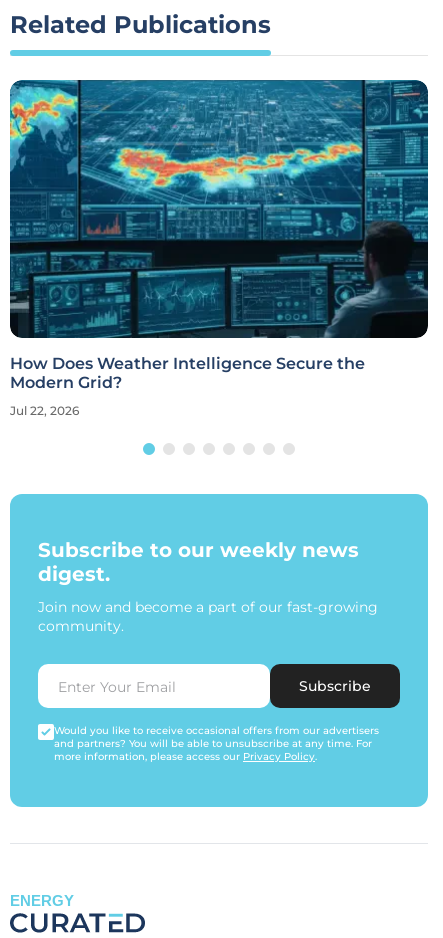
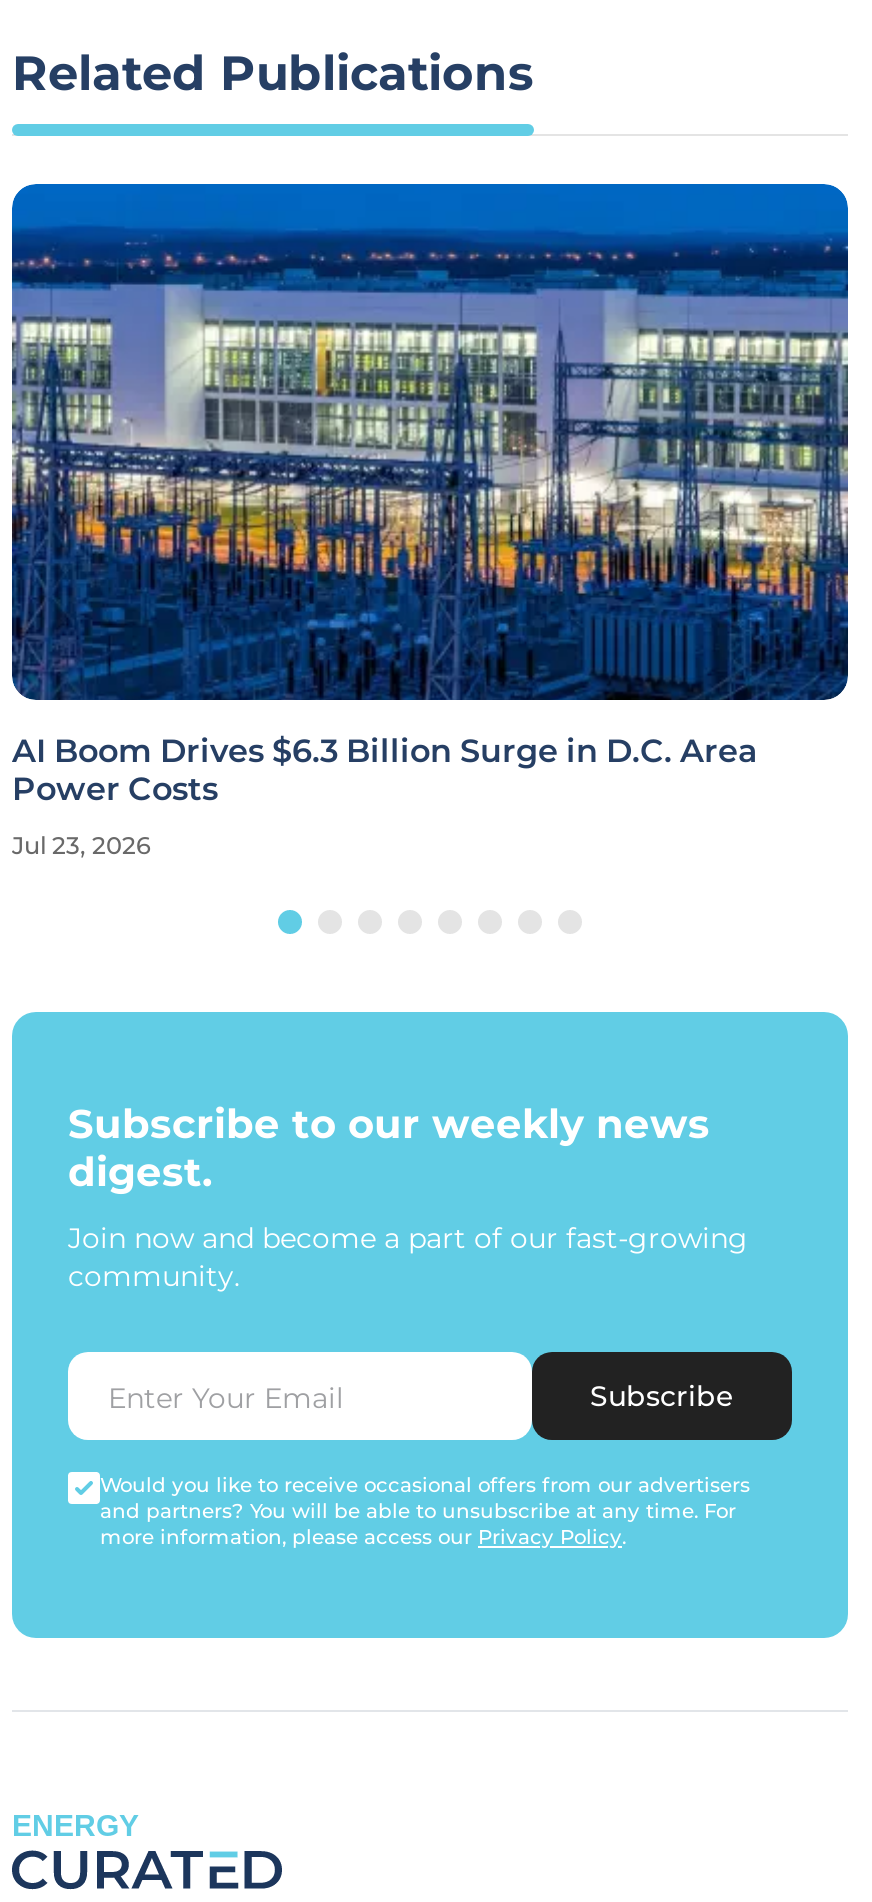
- [image]
- How Does Weather Intelligence Secure the
- Modern Grid?
+ [image]
+ AI Boom Drives $6.3 Billion Surge in D.C. Area
+ Power Costs

- Jul 22, 2026
+ Jul 23, 2026
